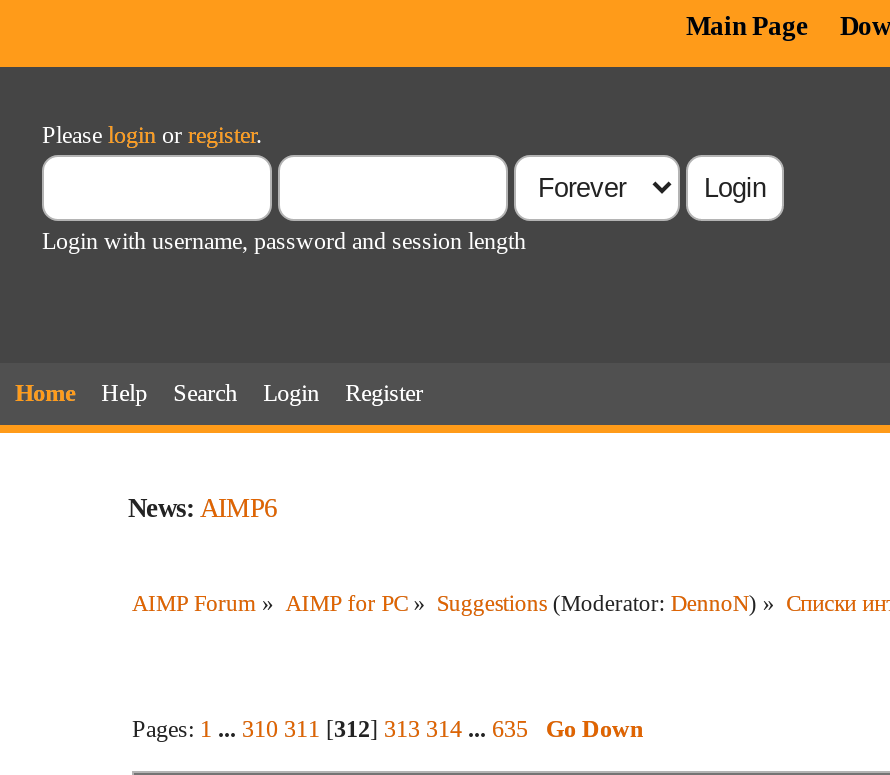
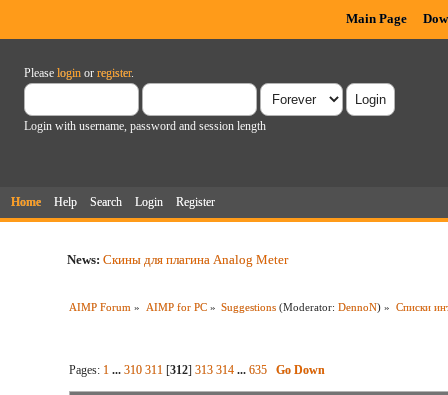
- News: AIMP6
+ News: Скины для плагина Analog Meter
